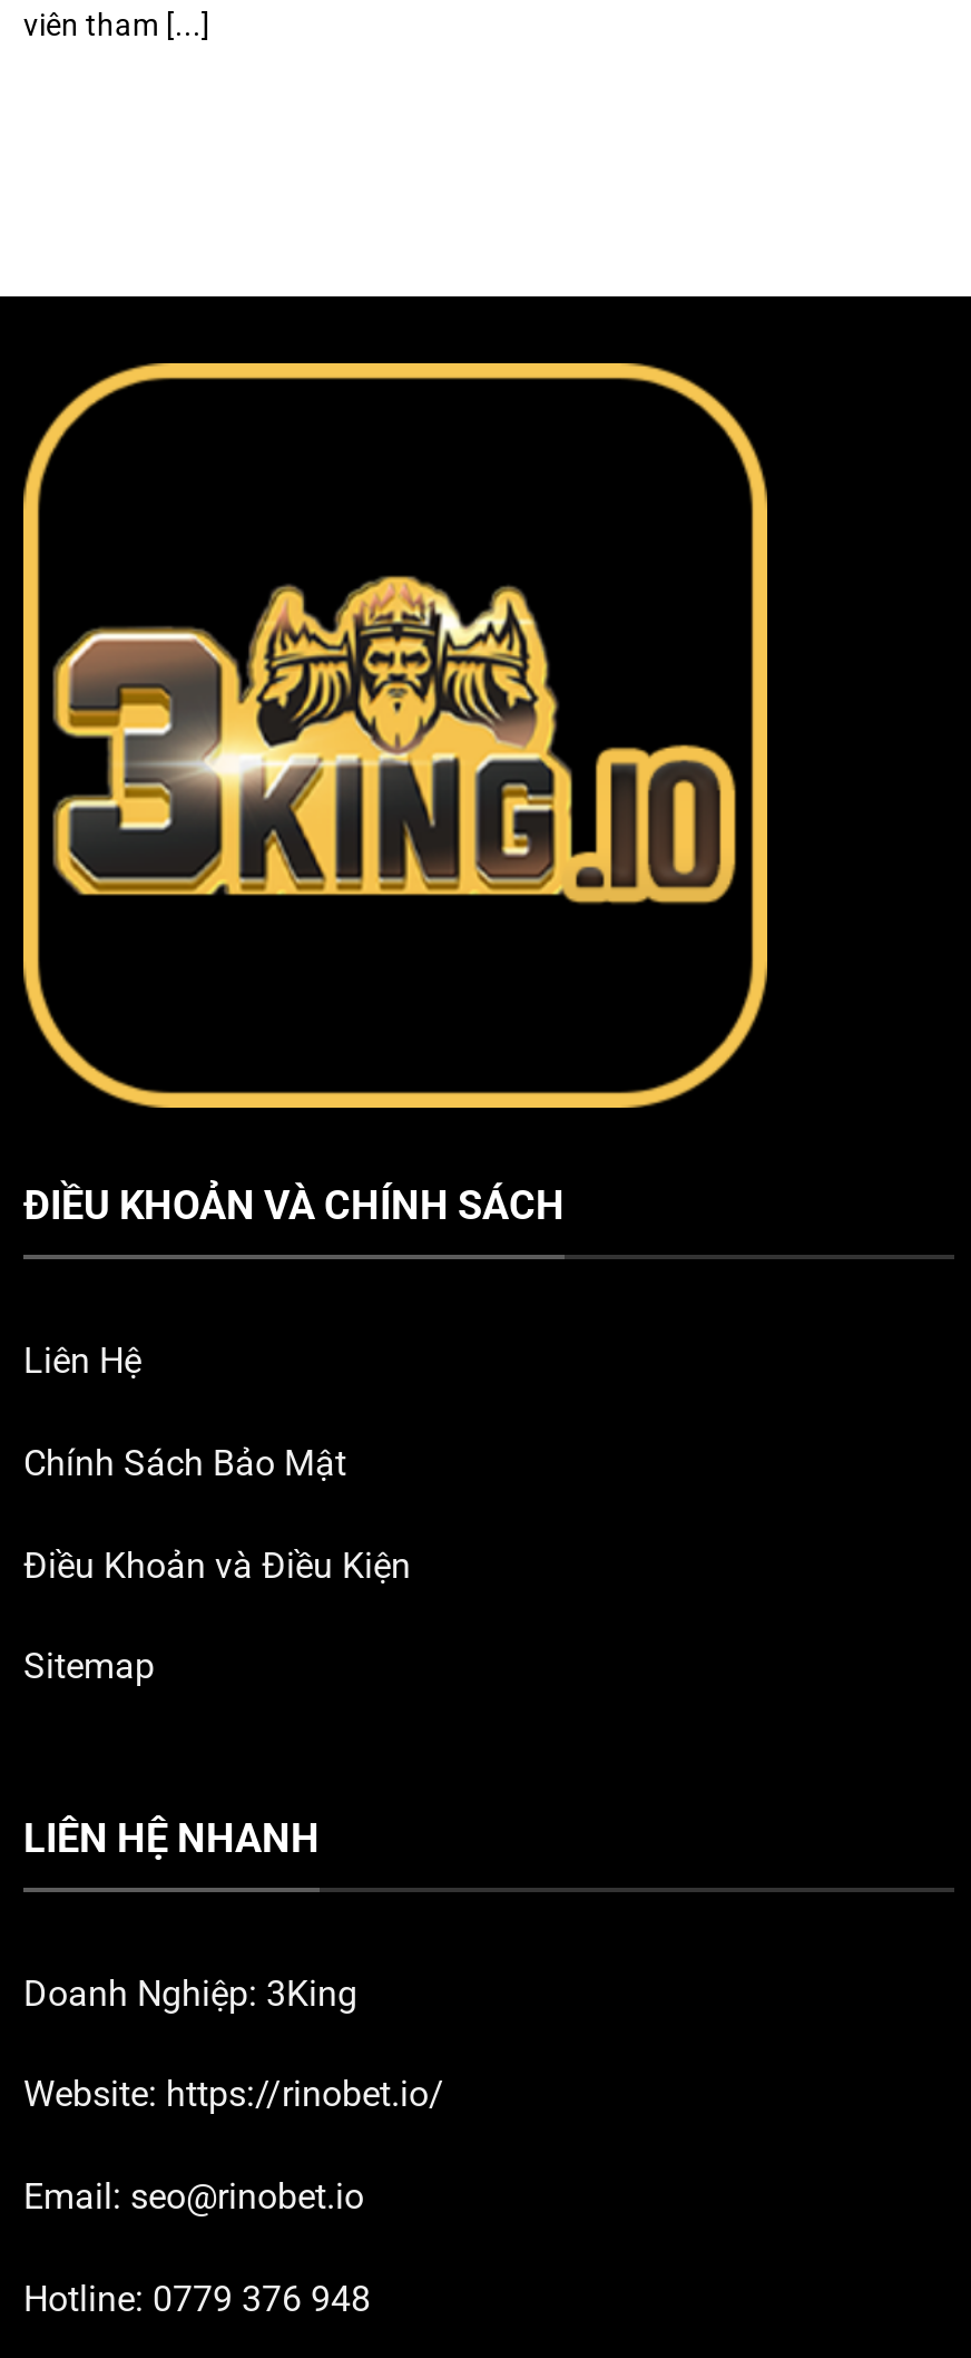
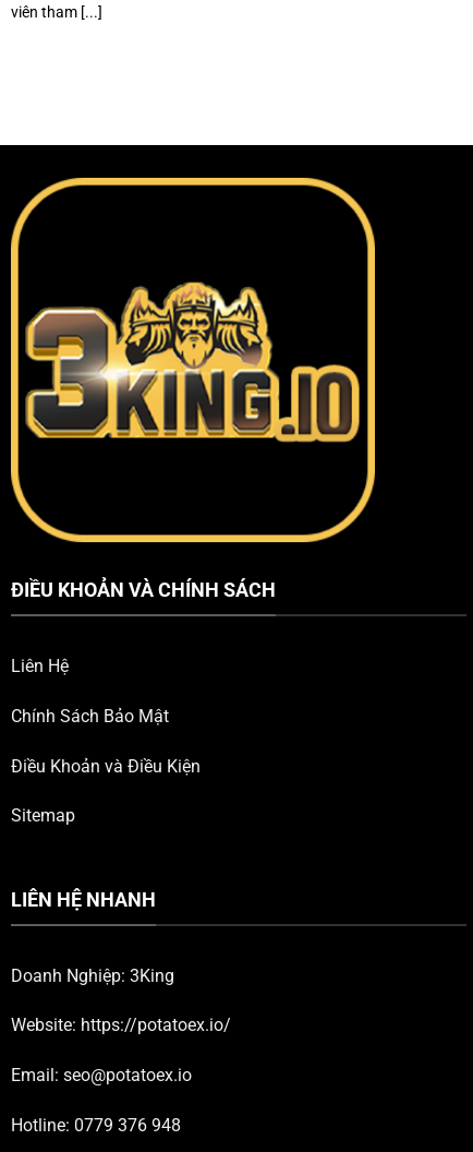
- Website: https://rinobet.io/
+ Website: https://potatoex.io/

- Email: seo@rinobet.io
+ Email: seo@potatoex.io
